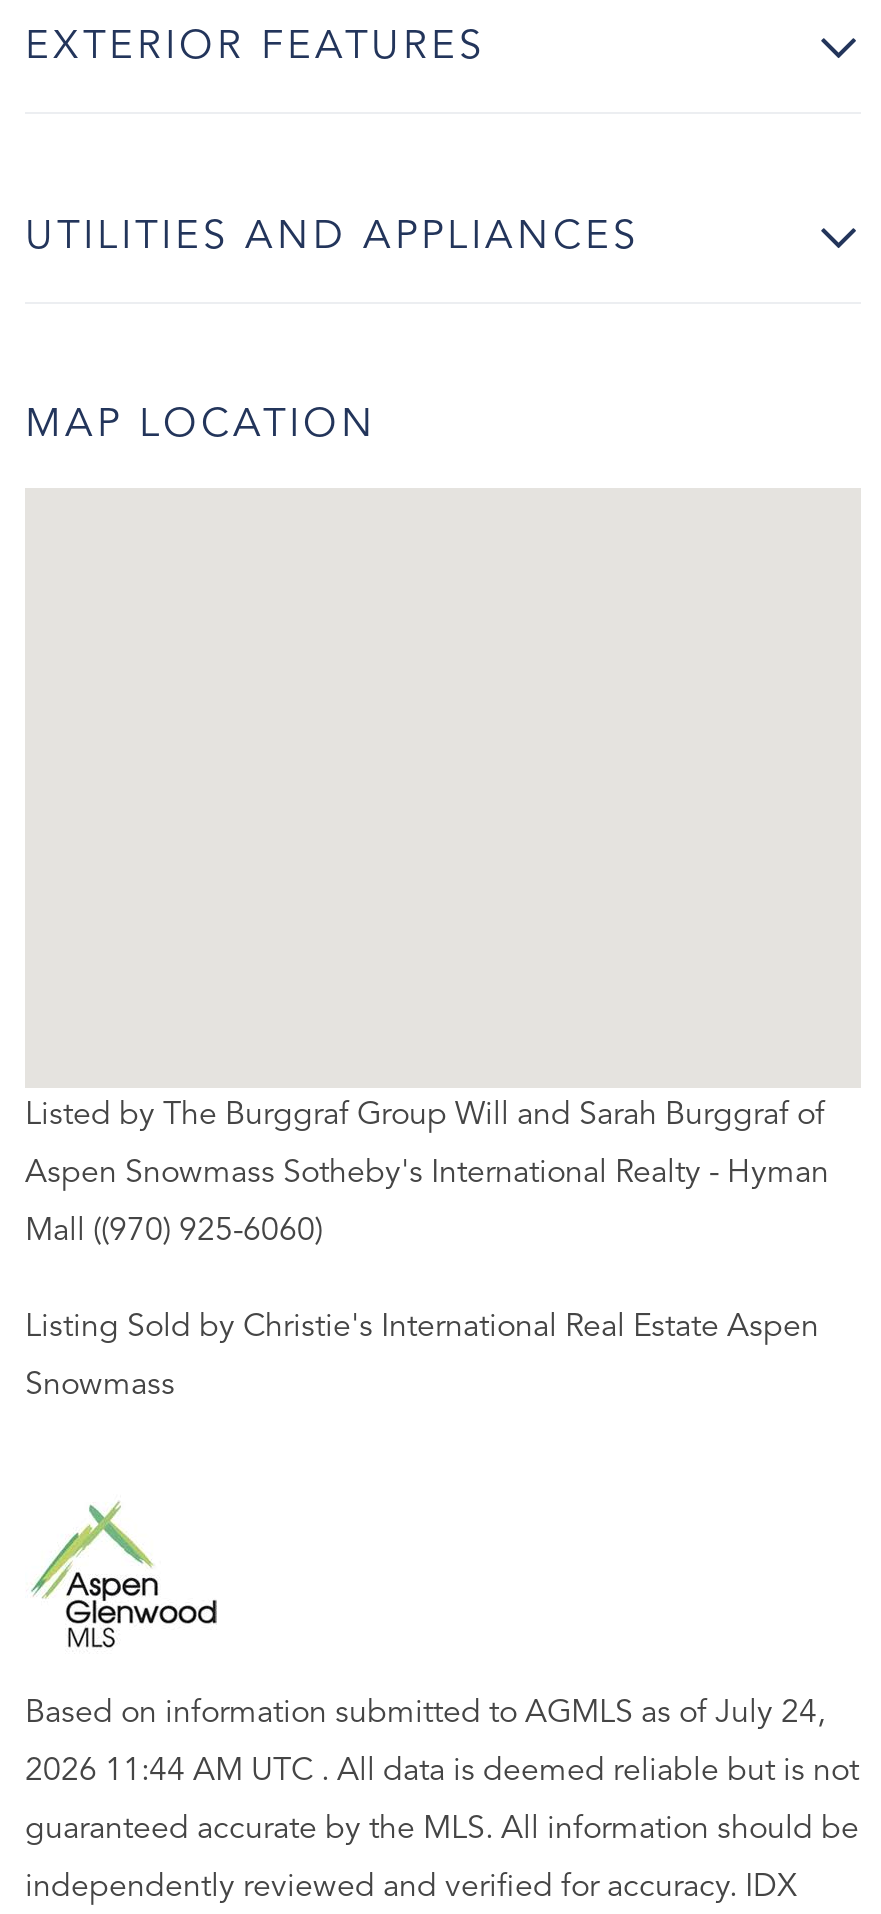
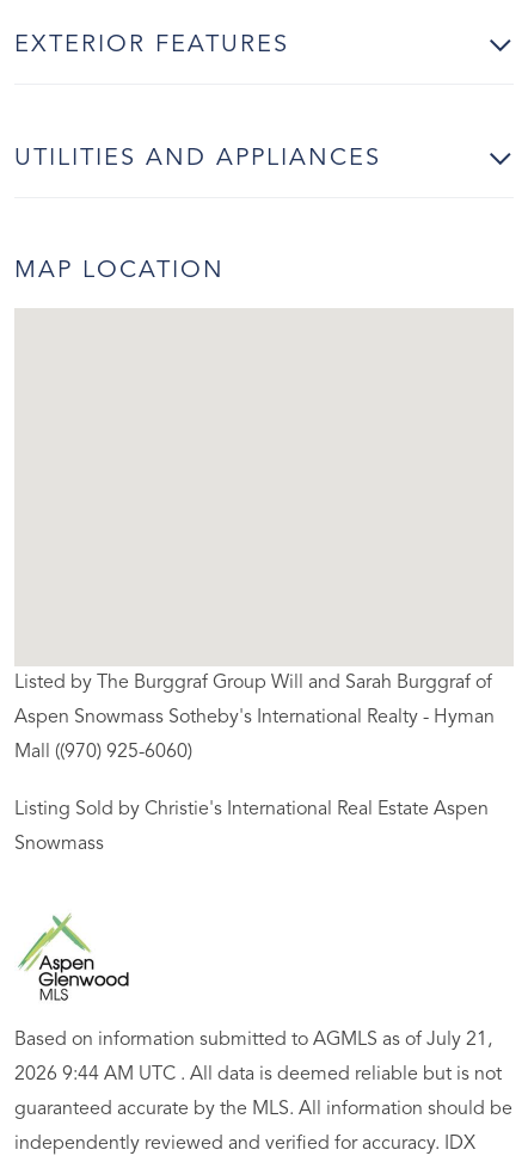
- Based on information submitted to AGMLS as of July 24,
+ Based on information submitted to AGMLS as of July 21,

- 2026 11:44 AM UTC . All data is deemed reliable but is not
+ 2026 9:44 AM UTC . All data is deemed reliable but is not
